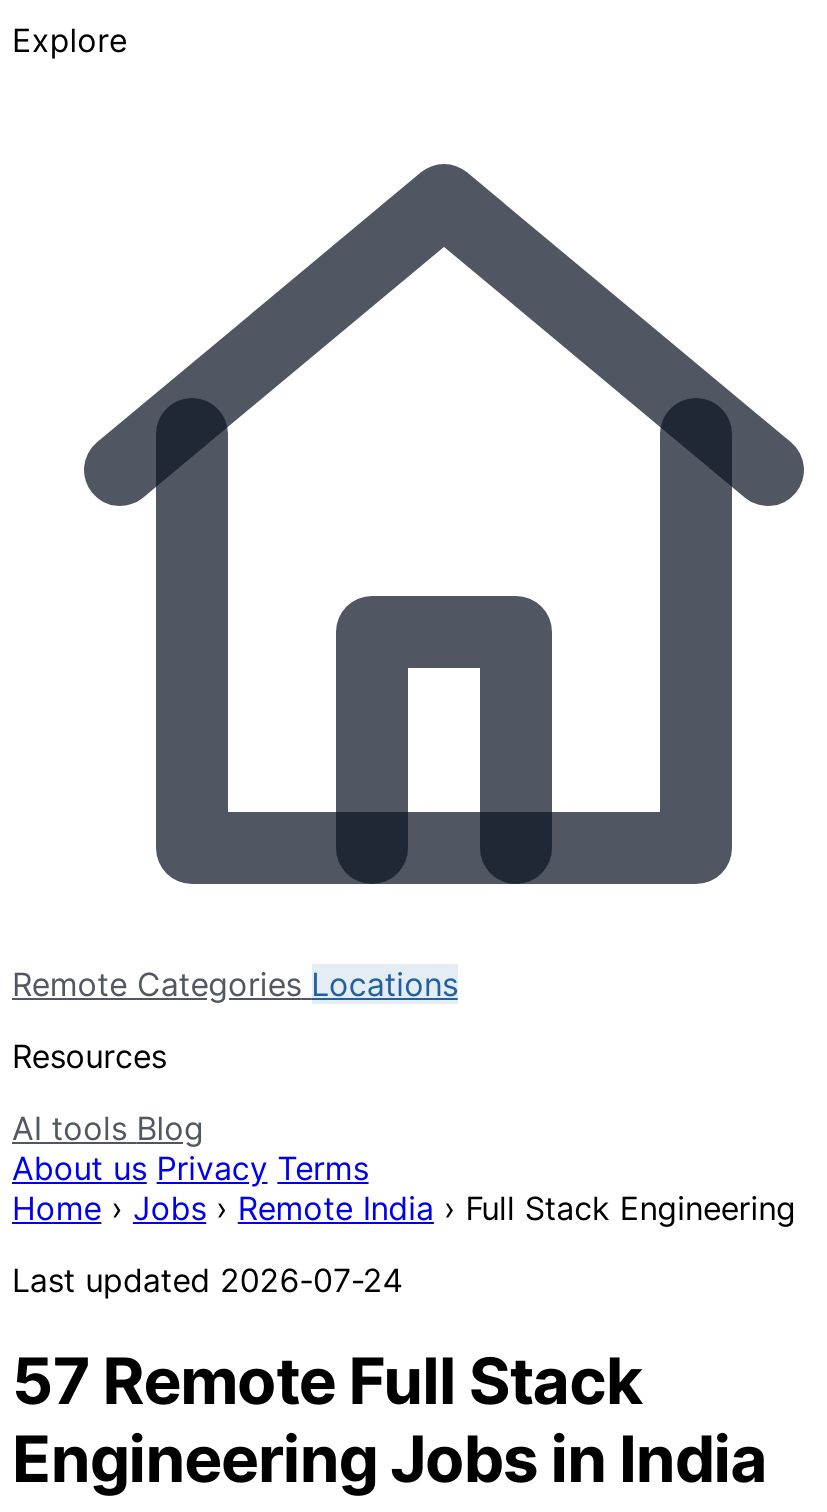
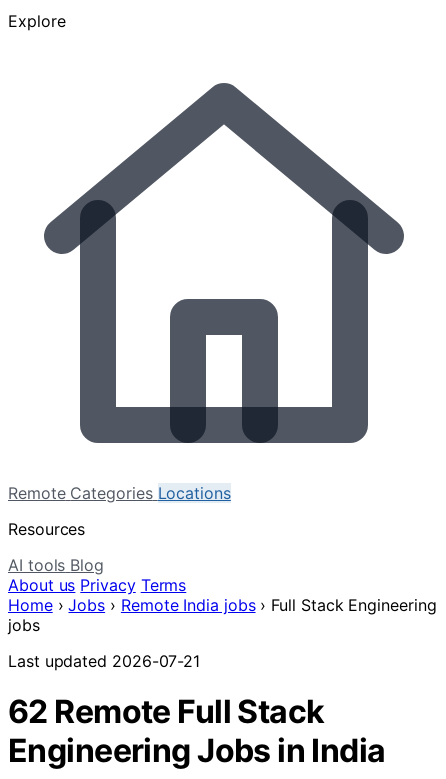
- Home › Jobs › Remote India › Full Stack Engineering
+ Home › Jobs › Remote India jobs › Full Stack Engineering
+ jobs

- Last updated 2026-07-24
+ Last updated 2026-07-21

- 57 Remote Full Stack
+ 62 Remote Full Stack
